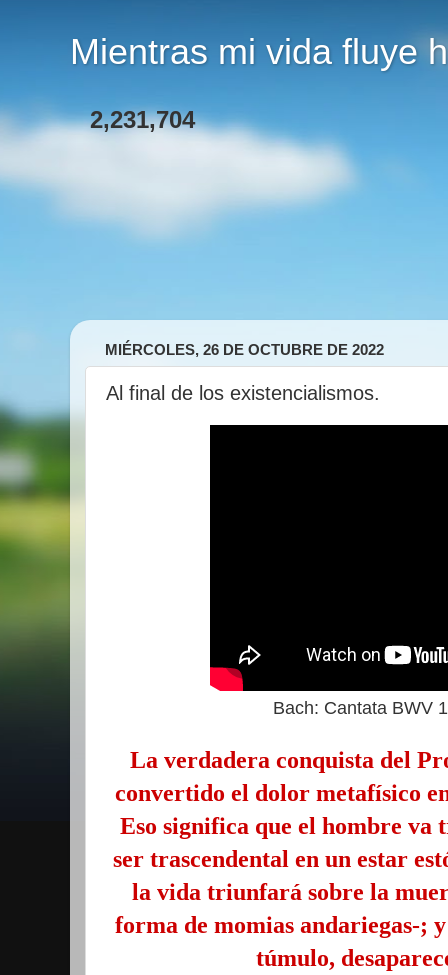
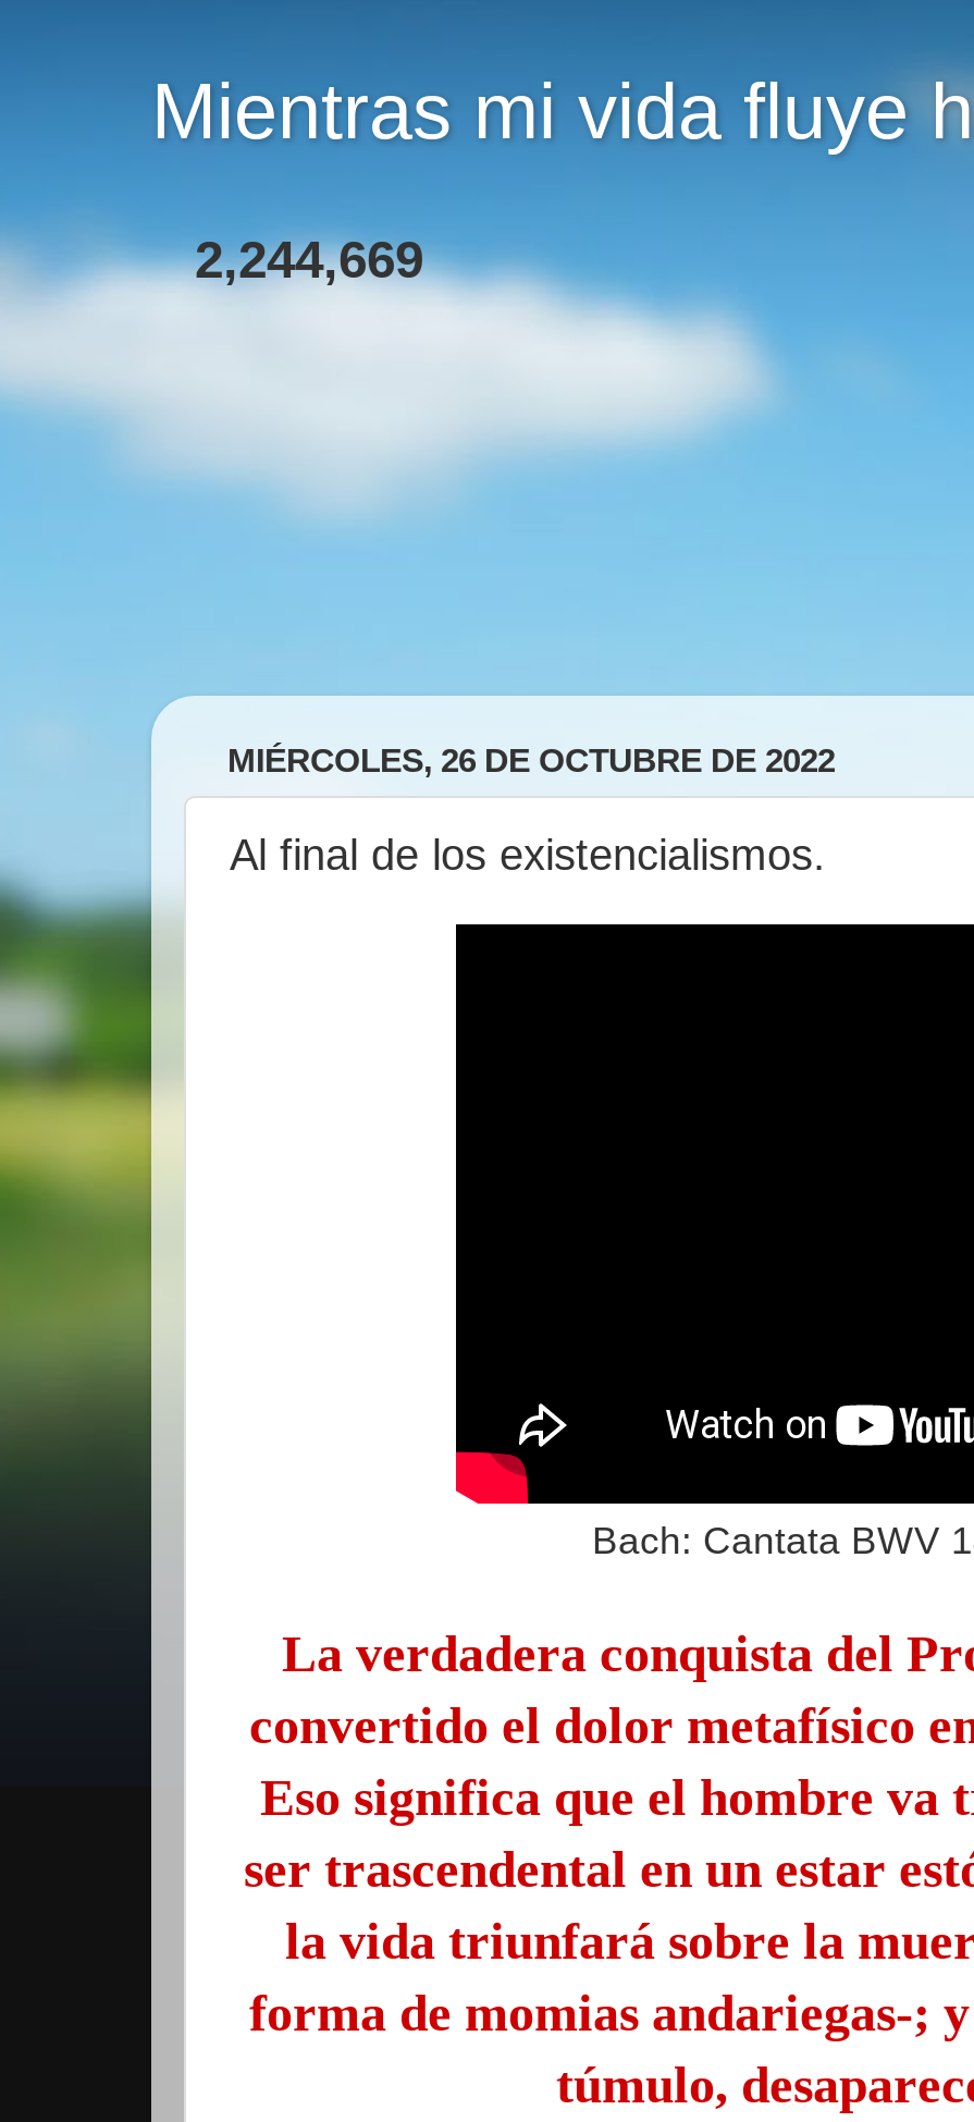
- 2,231,704
+ 2,244,669
